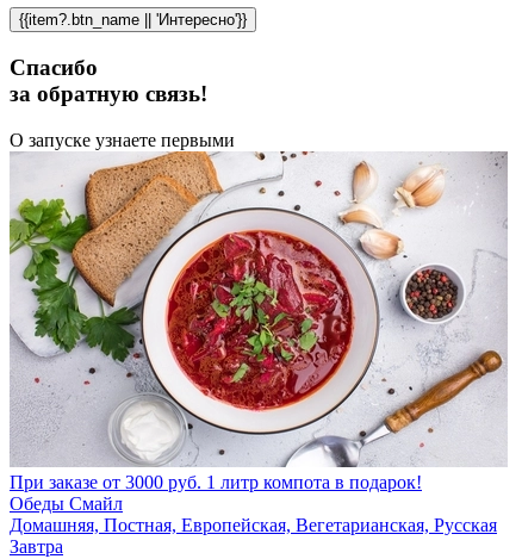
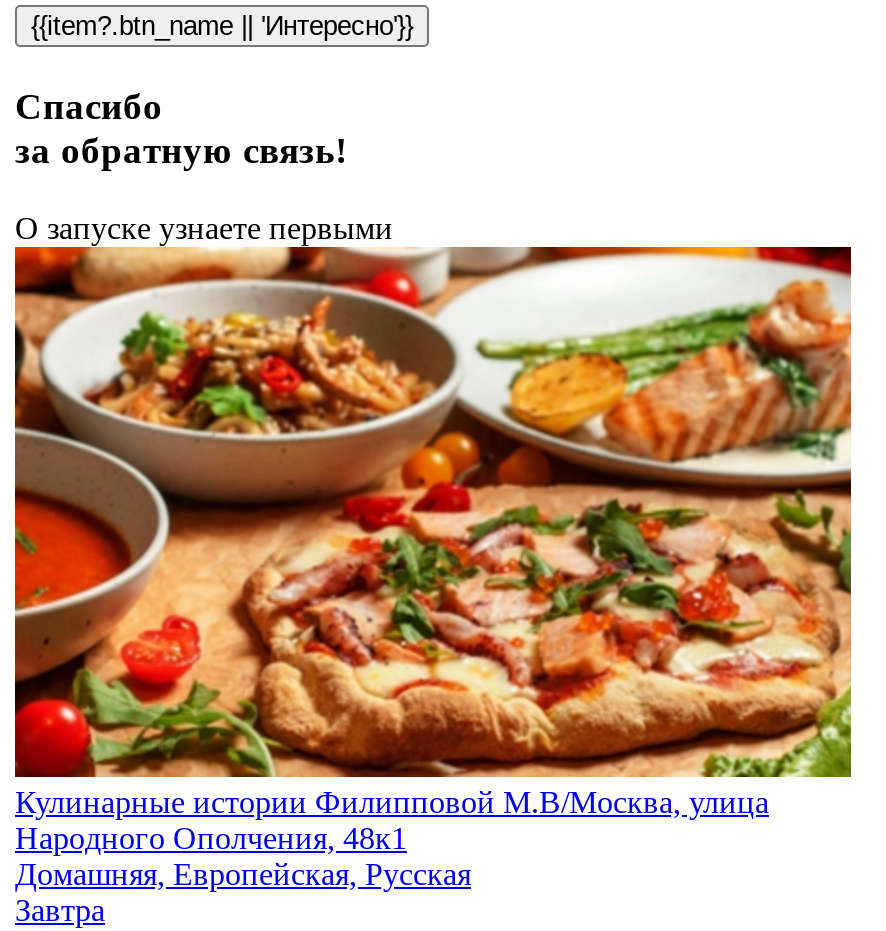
- [image]
- При заказе от 3000 руб. 1 литр компота в подарок!
- Обеды Смайл
- Домашняя, Постная, Европейская, Вегетарианская, Русская
+ [image]
+ Кулинарные истории Филипповой М.В/Москва, улица
+ Народного Ополчения, 48к1
+ Домашняя, Европейская, Русская
